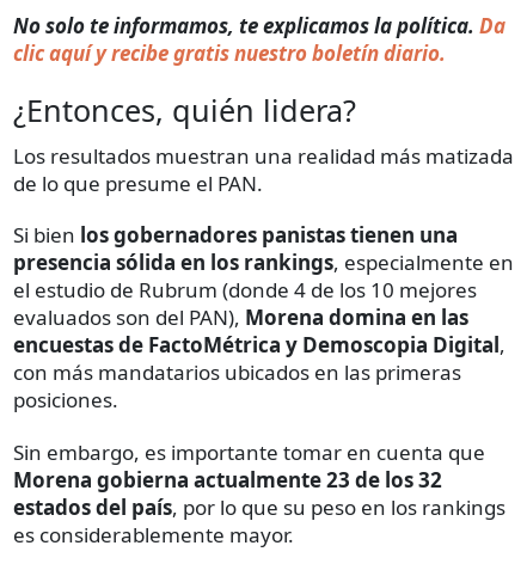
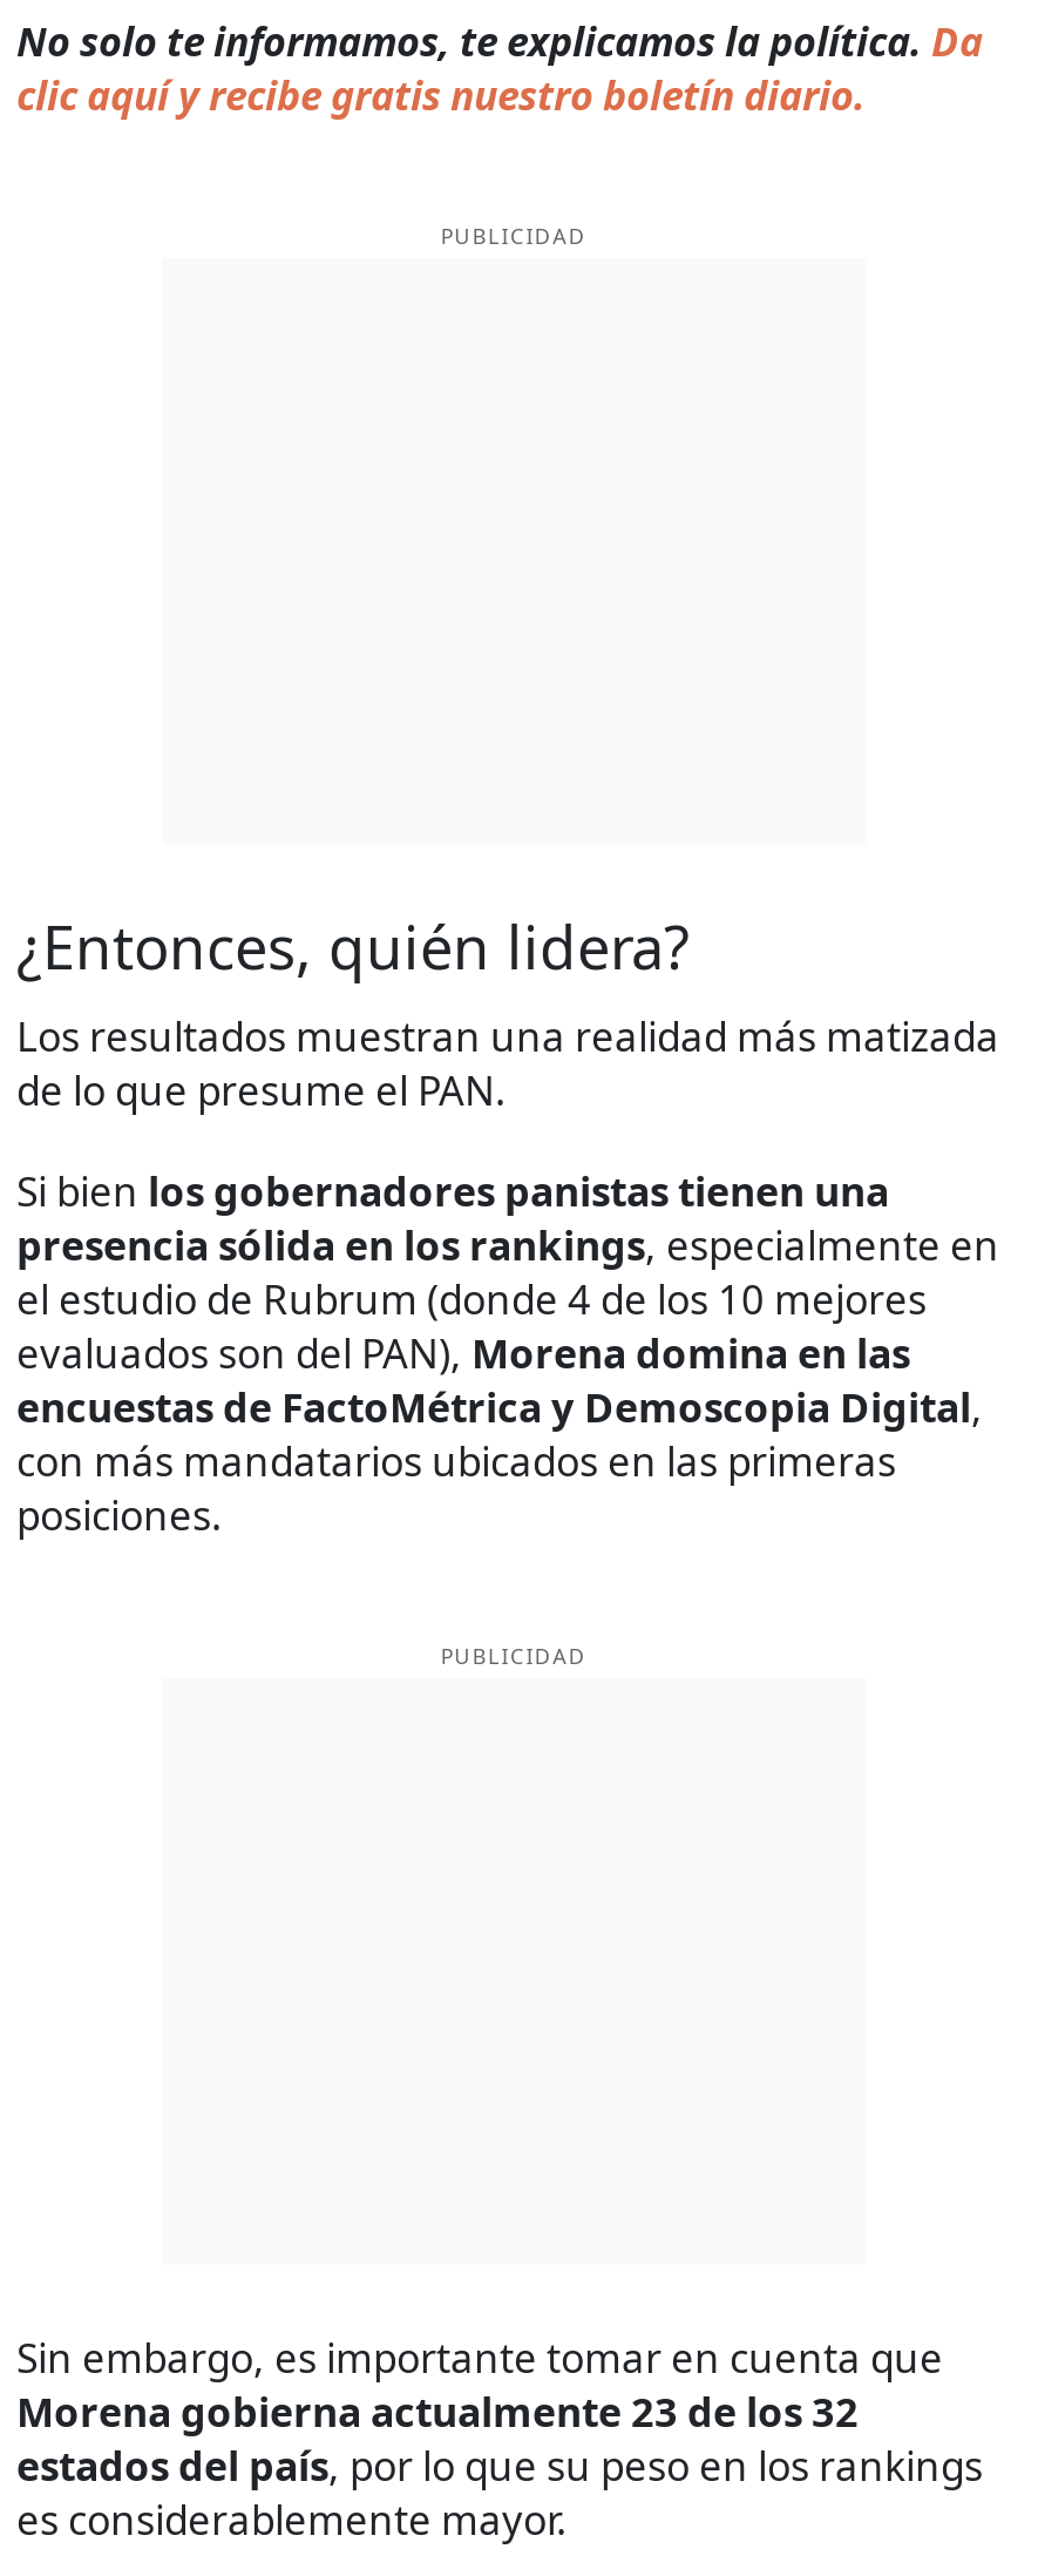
+ PUBLICIDAD

+ PUBLICIDAD
